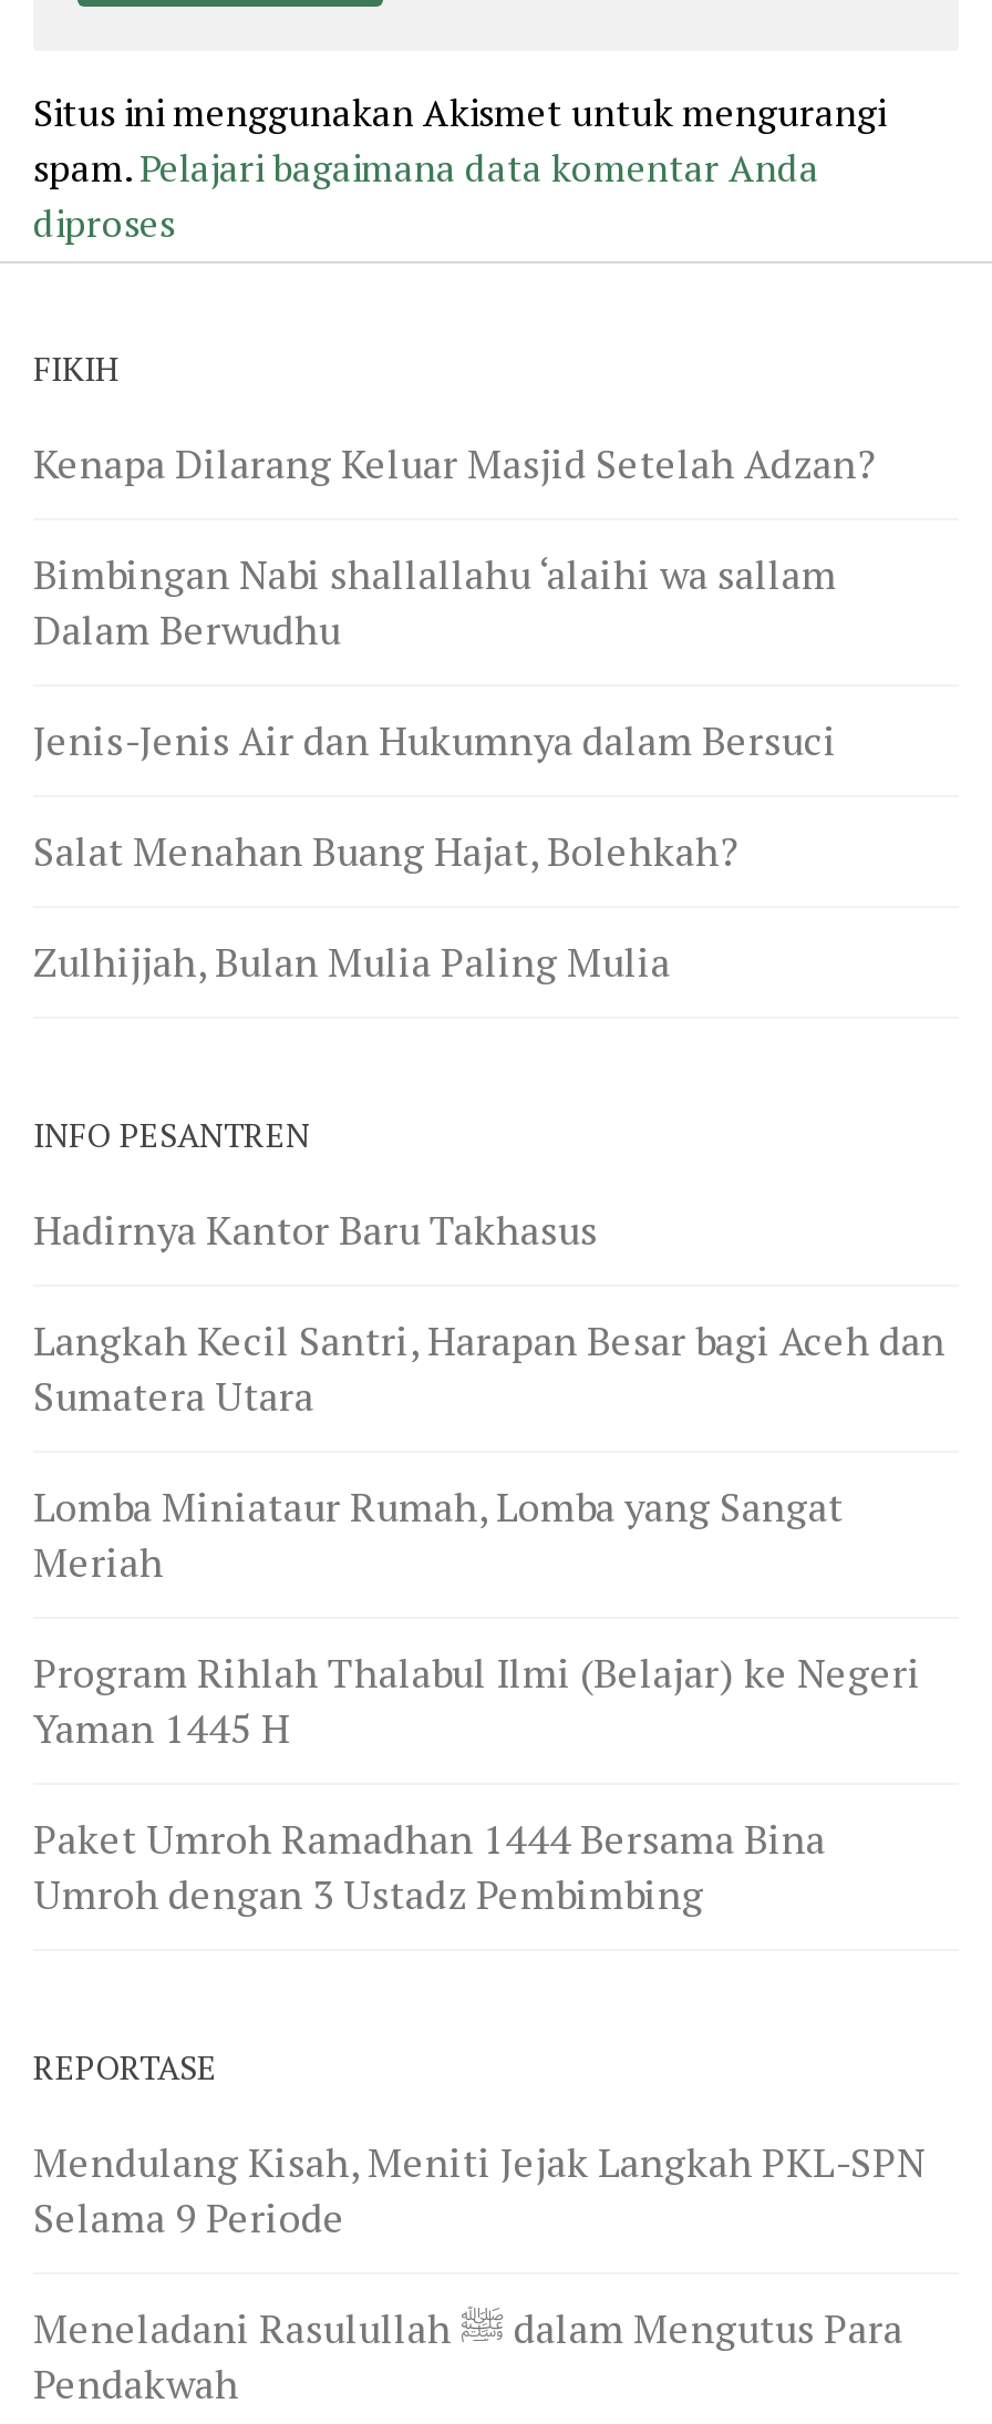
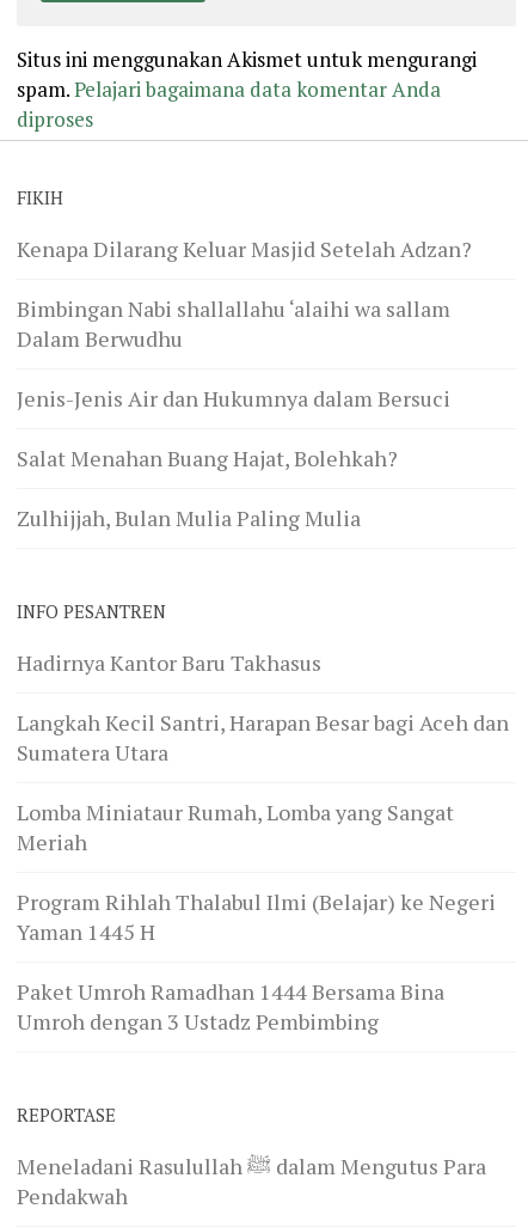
- Mendulang Kisah, Meniti Jejak Langkah PKL-SPN
- Selama 9 Periode
